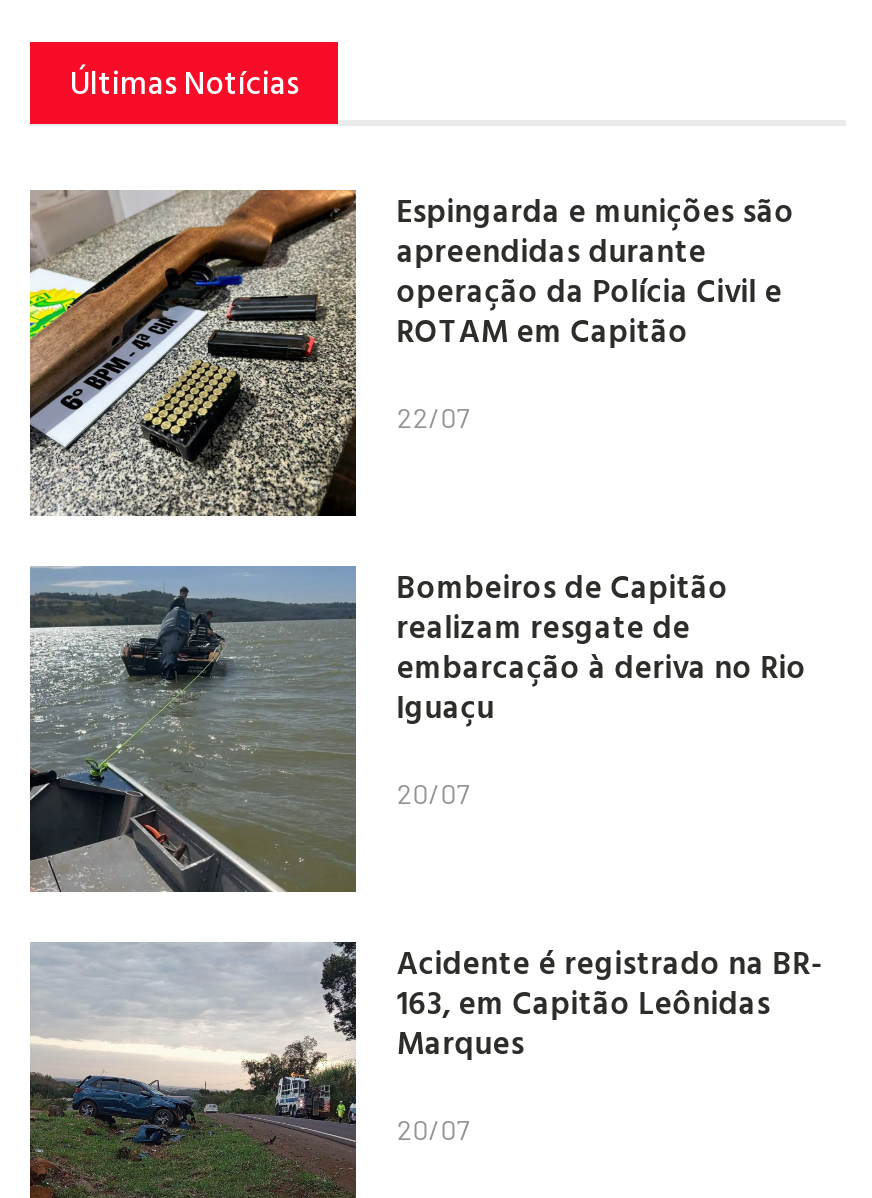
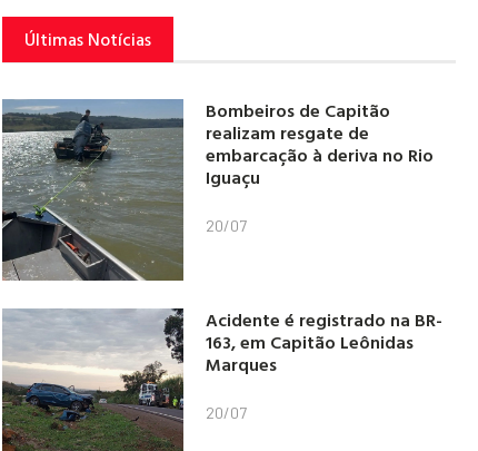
- [image]
- Espingarda e munições são
- apreendidas durante
- operação da Polícia Civil e
- ROTAM em Capitão
- 22/07
